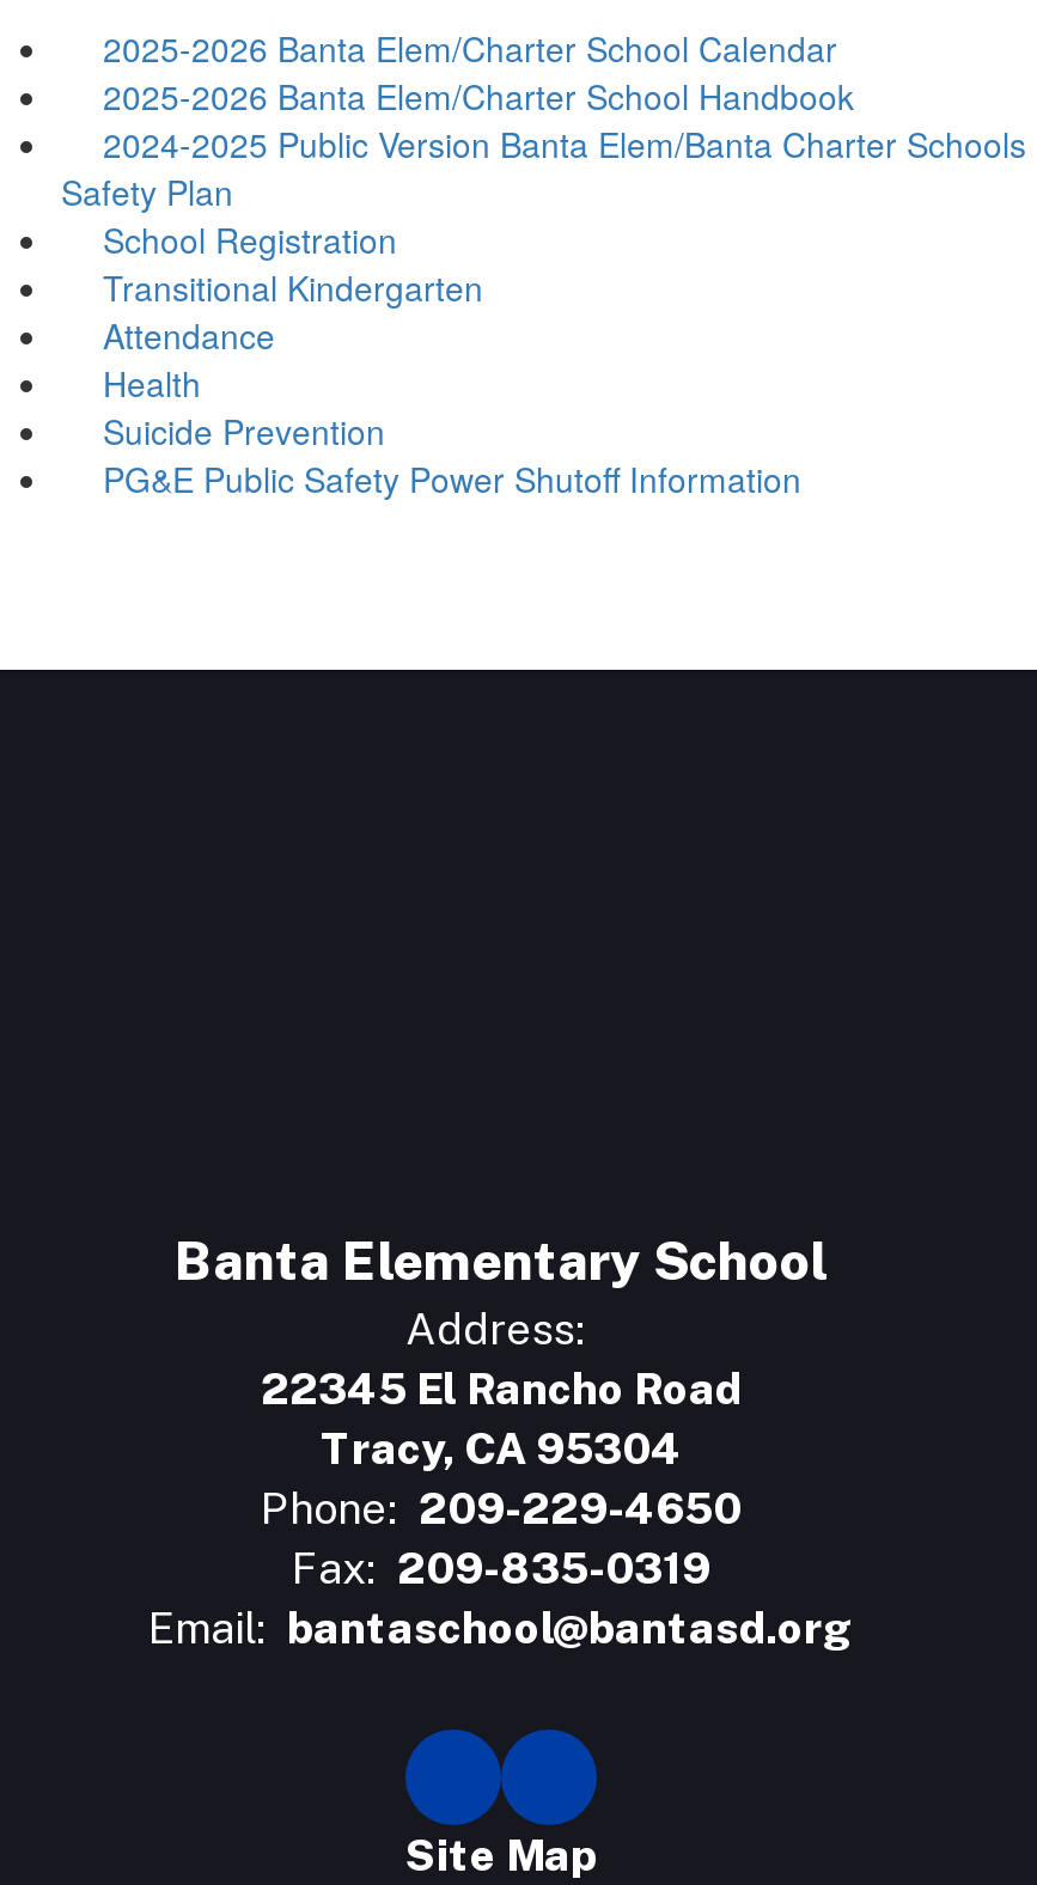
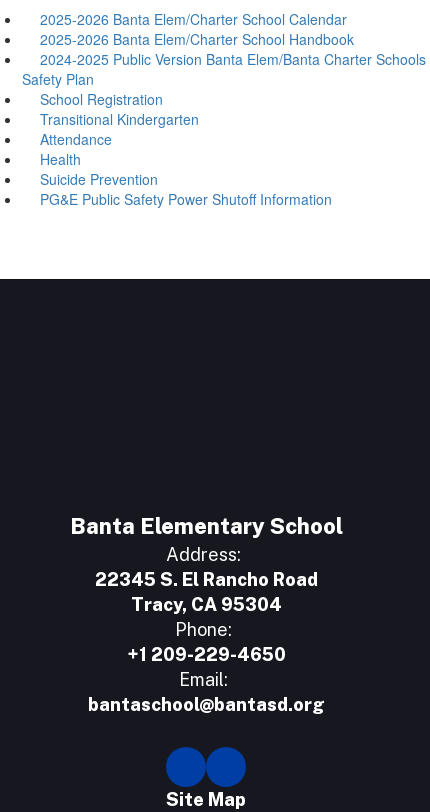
- 22345 El Rancho Road
+ 22345 S. El Rancho Road

- Phone: 209-229-4650
- Fax: 209-835-0319
- Email: bantaschool@bantasd.org
+ Phone:
+ +1 209-229-4650
+ Email:
+ bantaschool@bantasd.org
